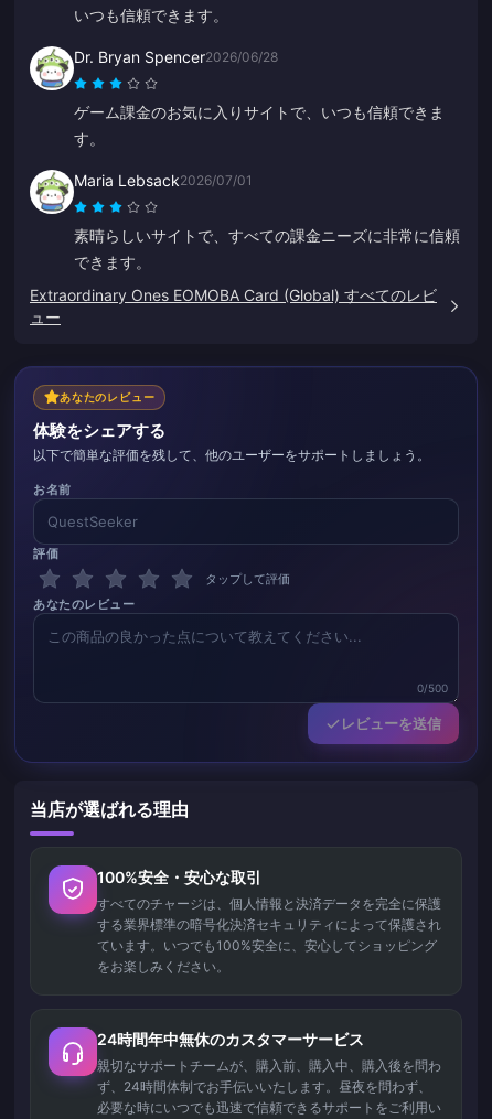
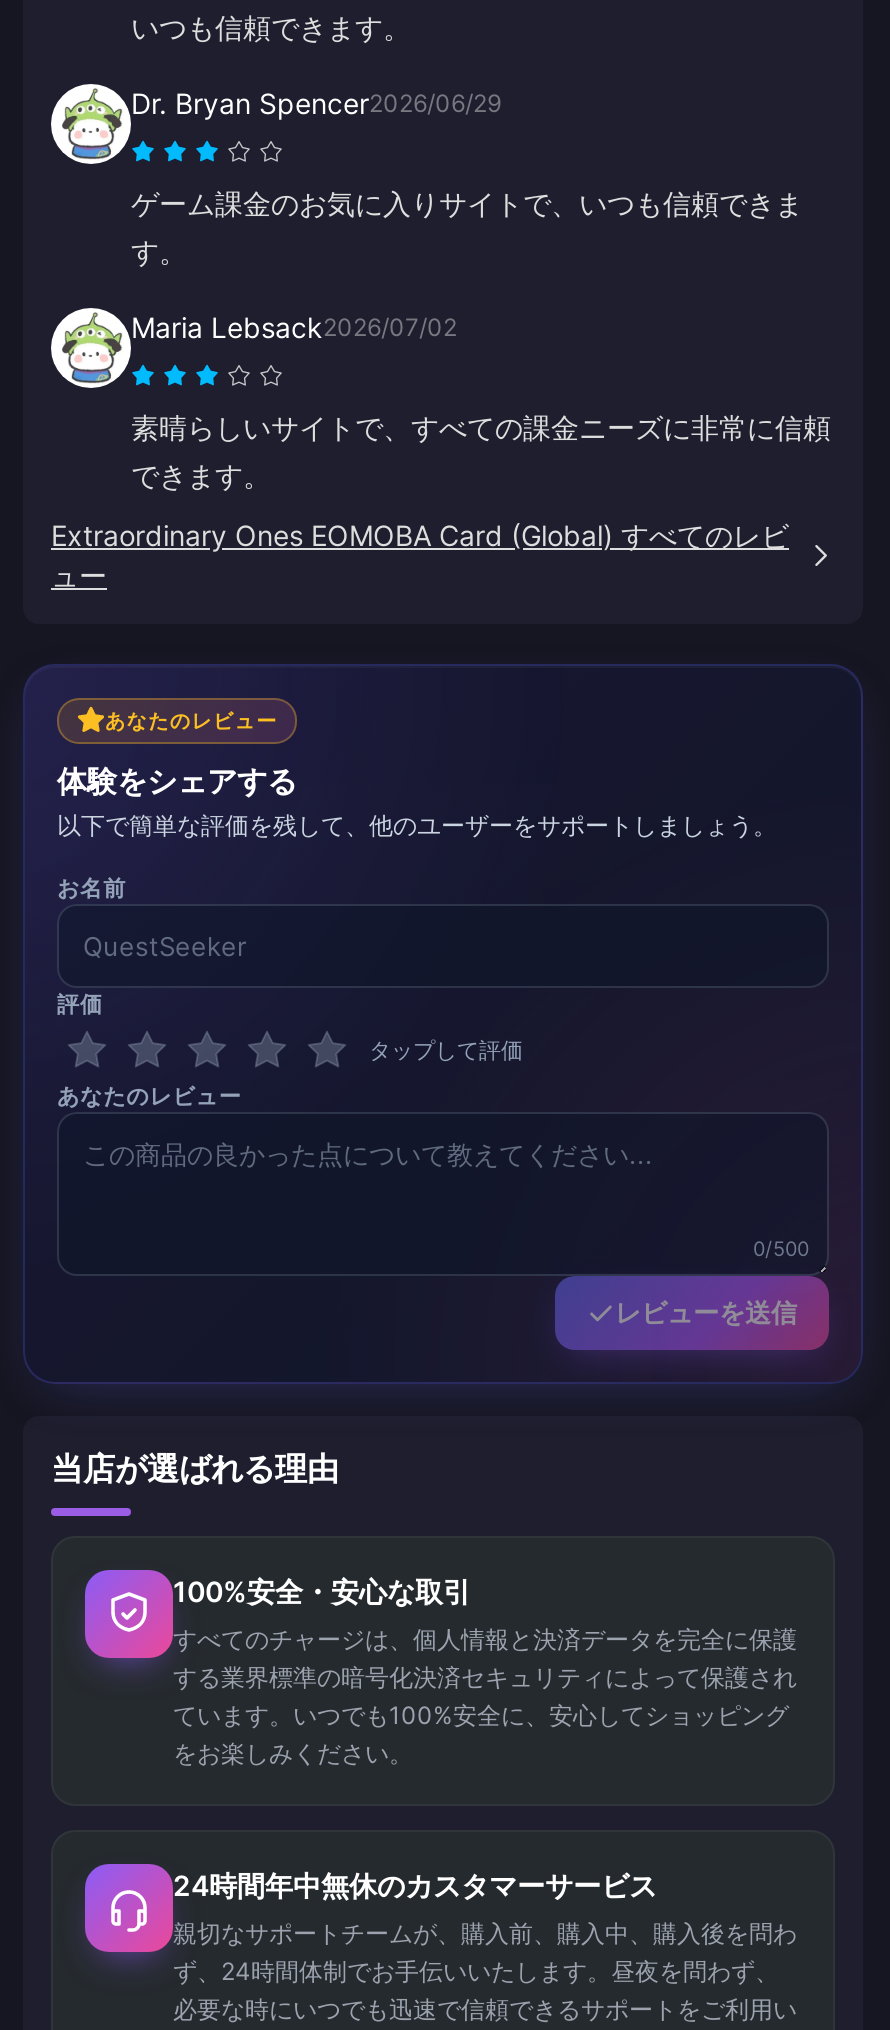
- Dr. Bryan Spencer2026/06/28
+ Dr. Bryan Spencer2026/06/29

- Maria Lebsack2026/07/01
+ Maria Lebsack2026/07/02
